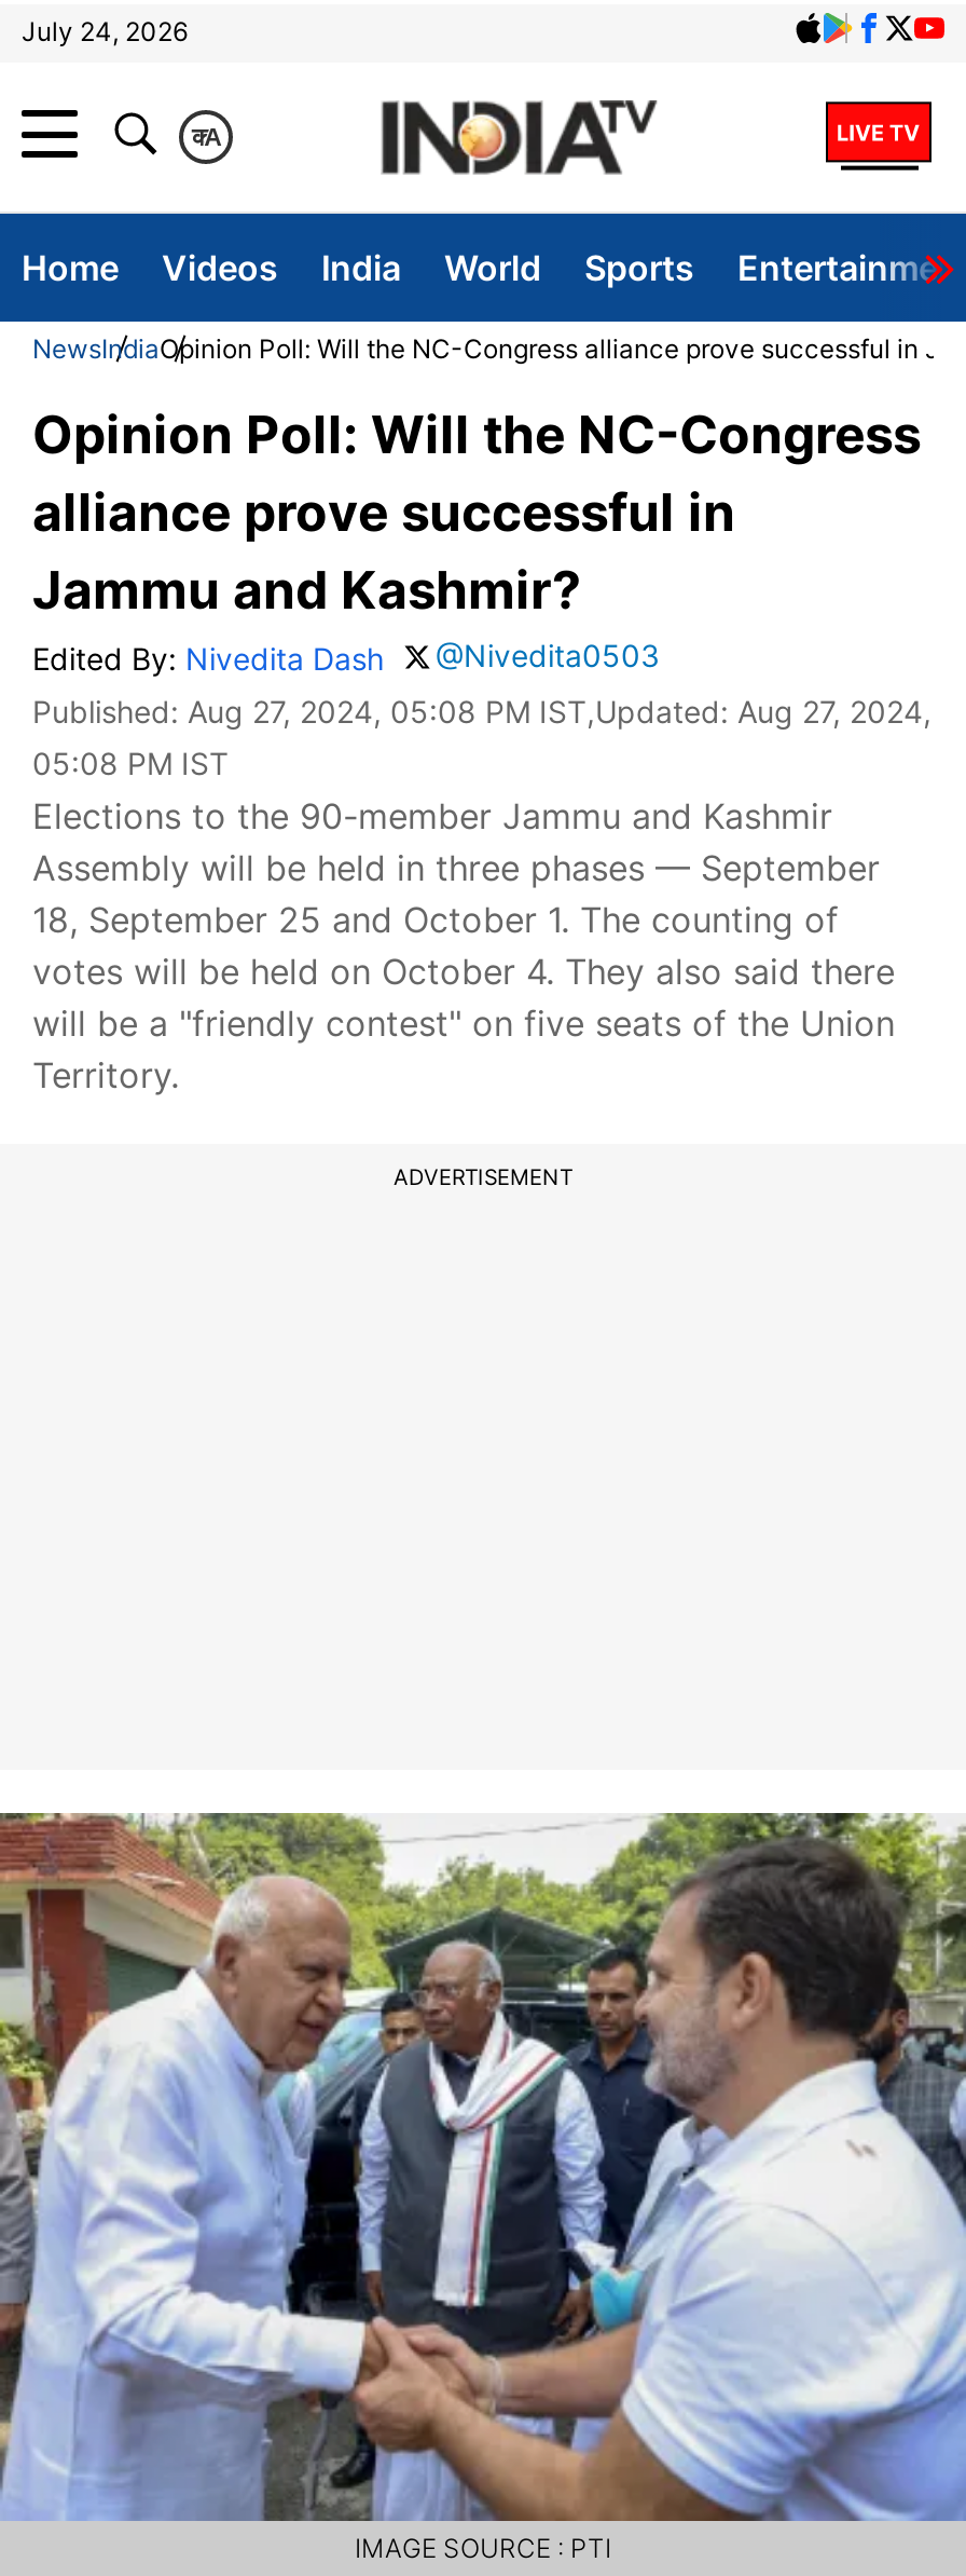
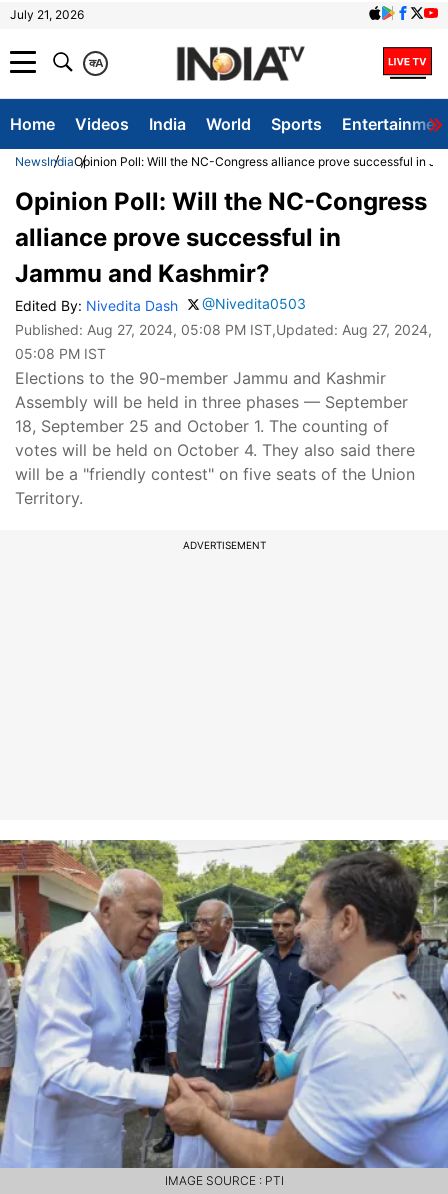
- July 24, 2026
+ July 21, 2026
